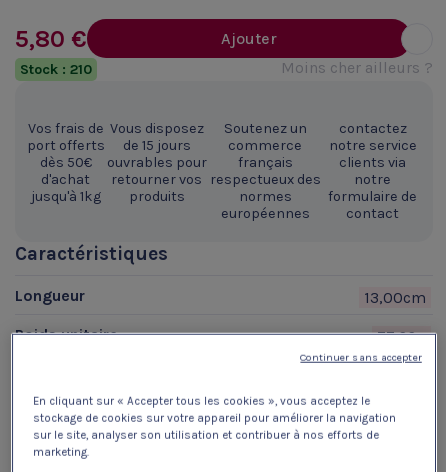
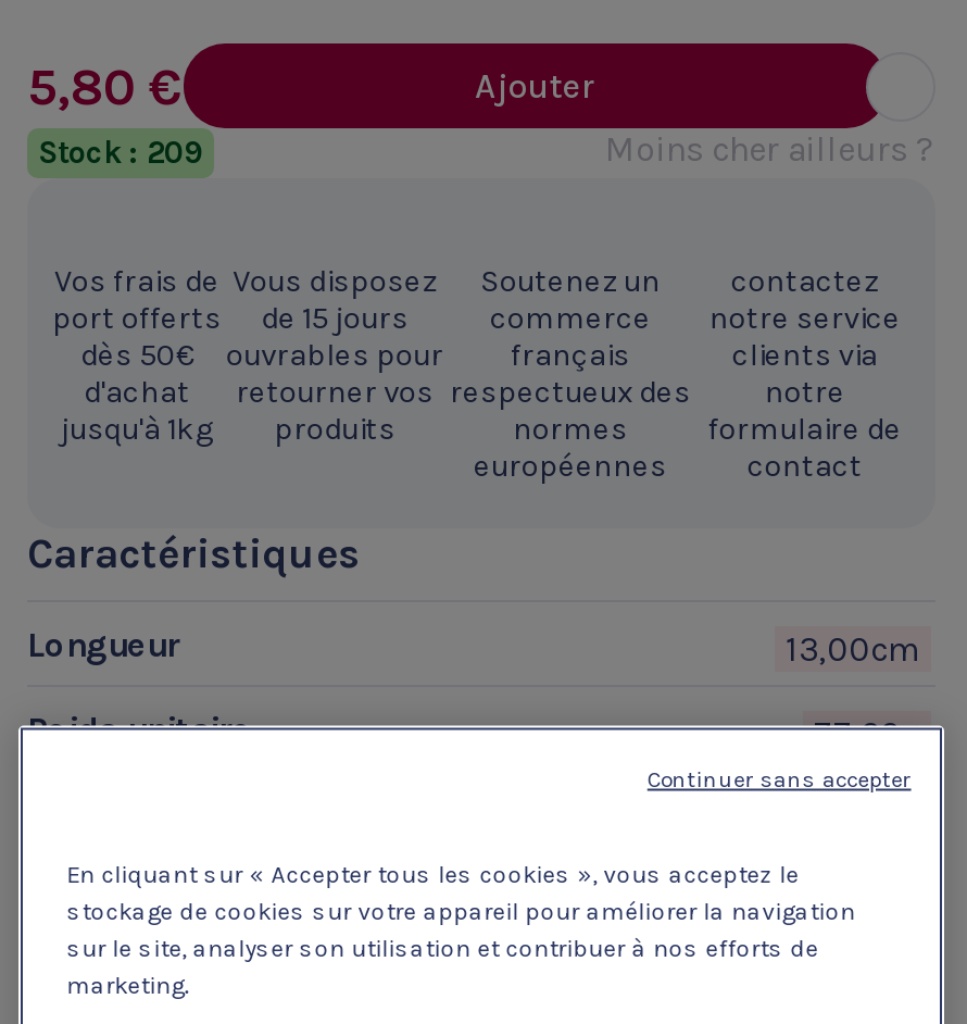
- Stock : 210
+ Stock : 209
